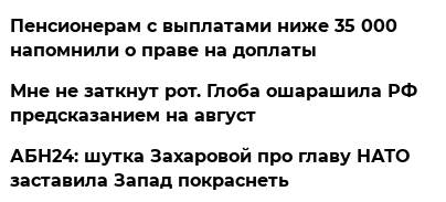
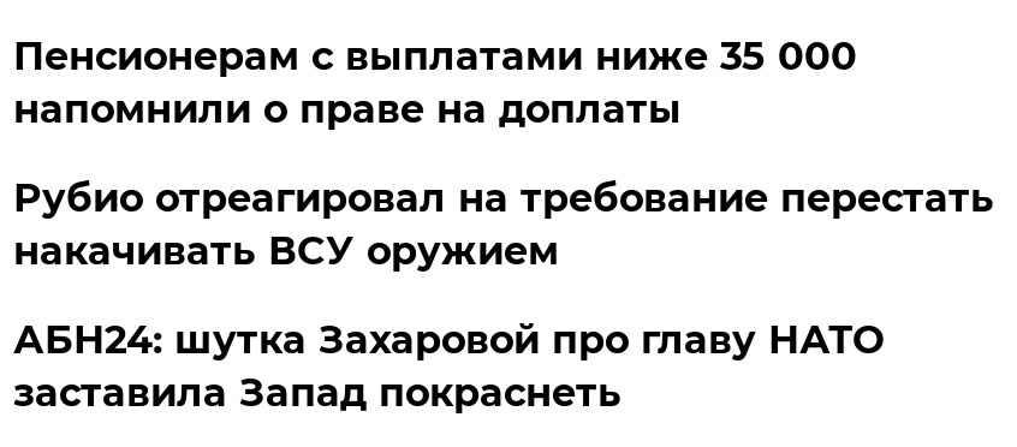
- Мне не заткнут рот. Глоба ошарашила РФ
- предсказанием на август
+ Рубио отреагировал на требование перестать
+ накачивать ВСУ оружием
